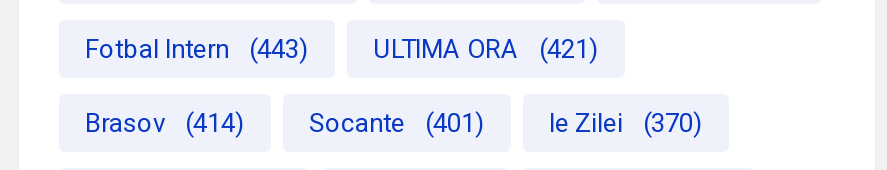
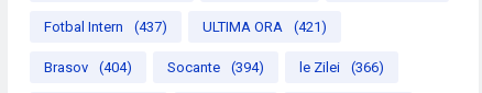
- Fotbal Intern (443)
+ Fotbal Intern (437)

- Brasov (414)
+ Brasov (404)

- Socante (401)
+ Socante (394)

- le Zilei (370)
+ le Zilei (366)
